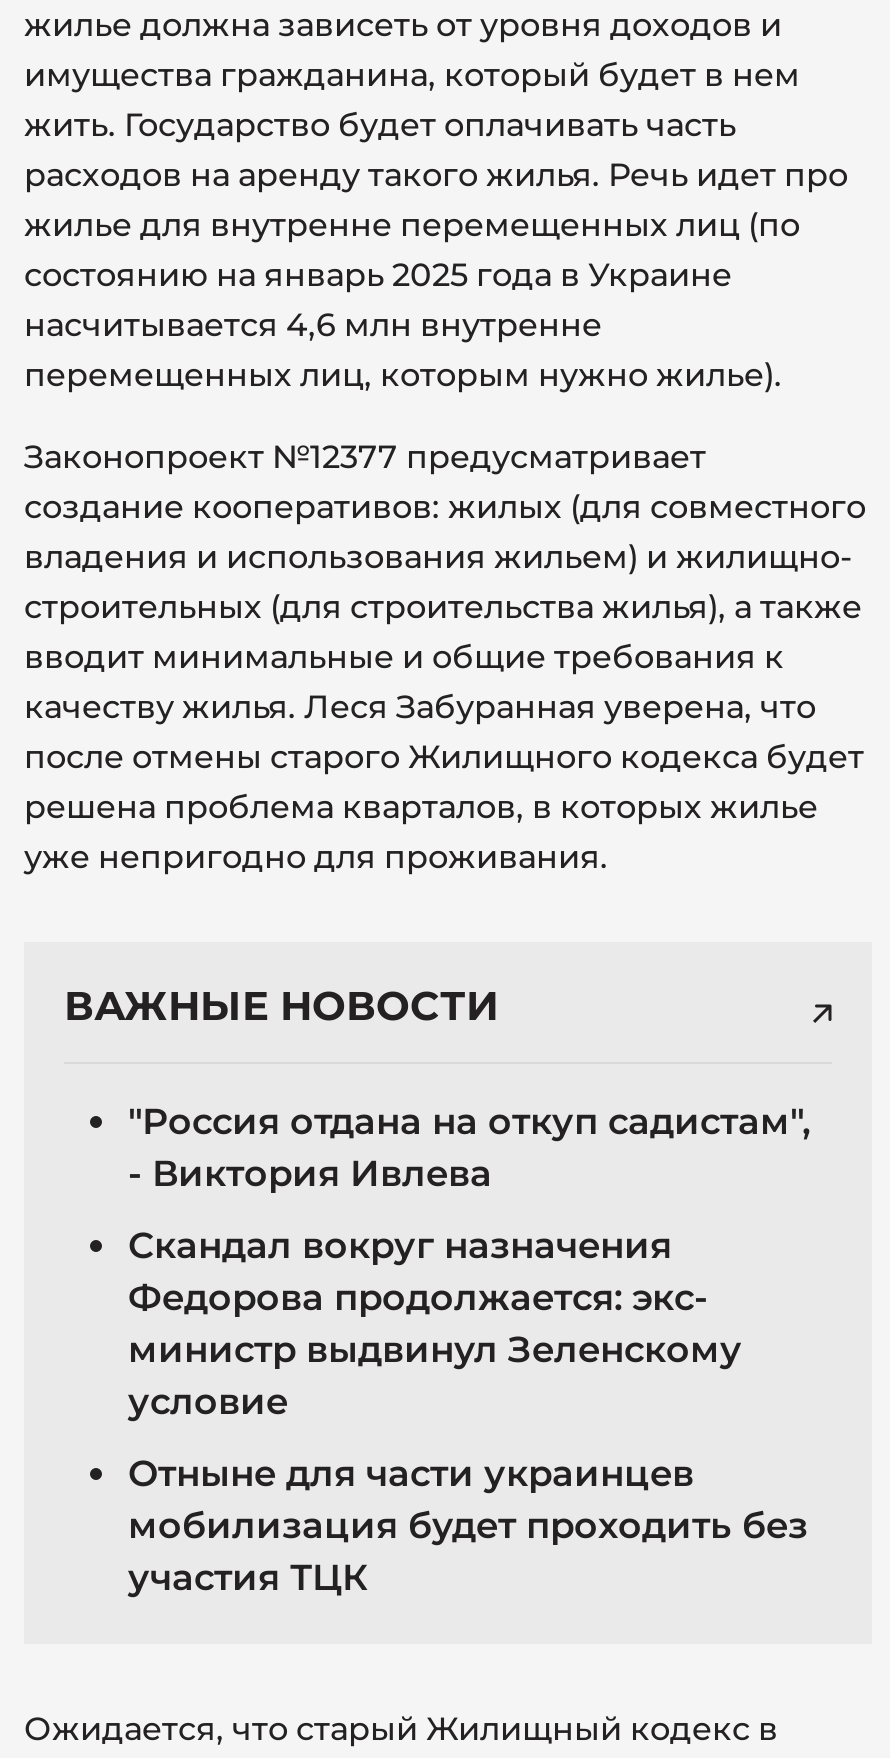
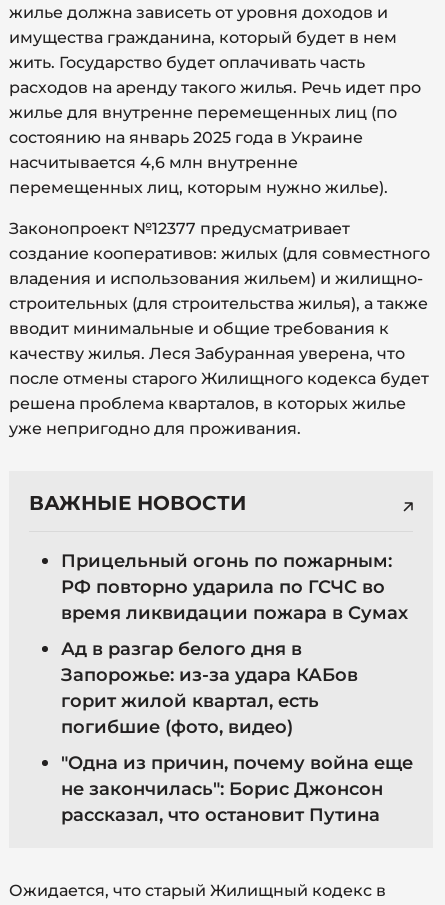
- "Россия отдана на откуп садистам",
- - Виктория Ивлева
+ Прицельный огонь по пожарным:
+ РФ повторно ударила по ГСЧС во
+ время ликвидации пожара в Сумах

- Скандал вокруг назначения
- Федорова продолжается: экс-
- министр выдвинул Зеленскому
- условие
+ Ад в разгар белого дня в
+ Запорожье: из-за удара КАБов
+ горит жилой квартал, есть
+ погибшие (фото, видео)

- Отныне для части украинцев
- мобилизация будет проходить без
- участия ТЦК
+ "Одна из причин, почему война еще
+ не закончилась": Борис Джонсон
+ рассказал, что остановит Путина
